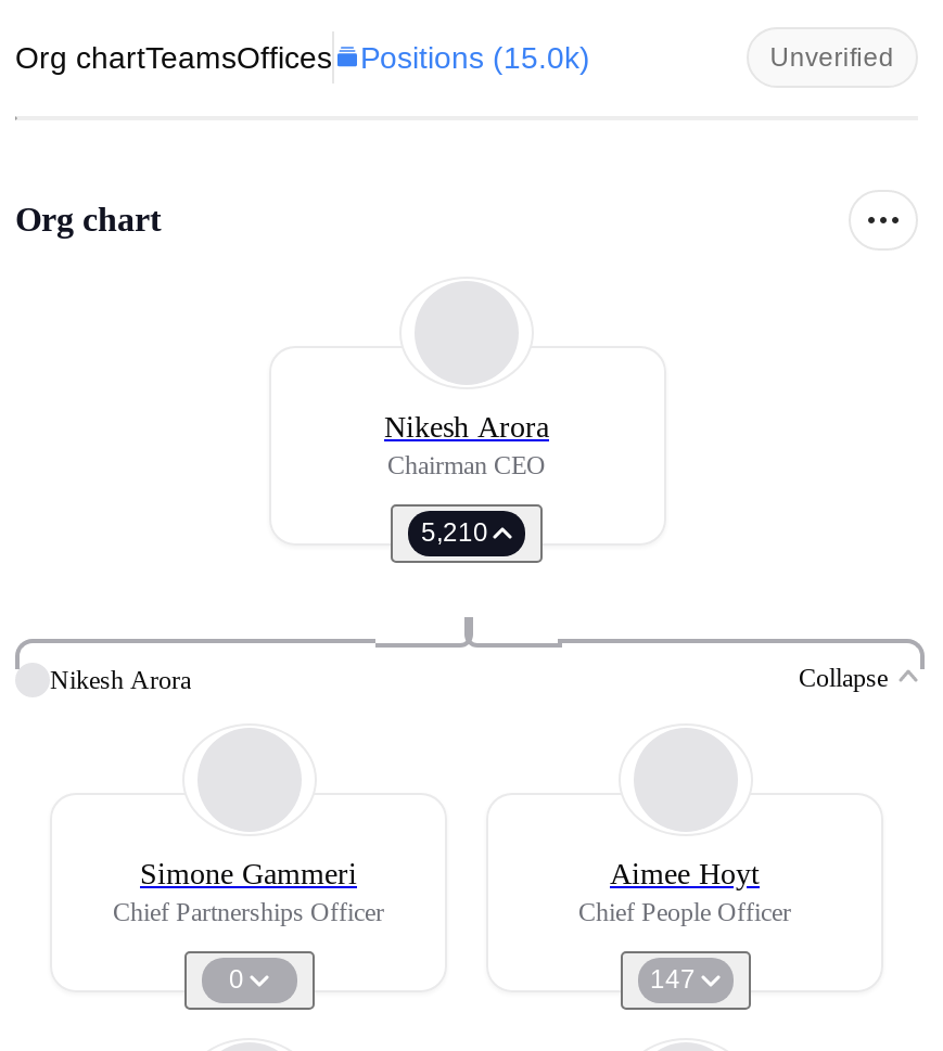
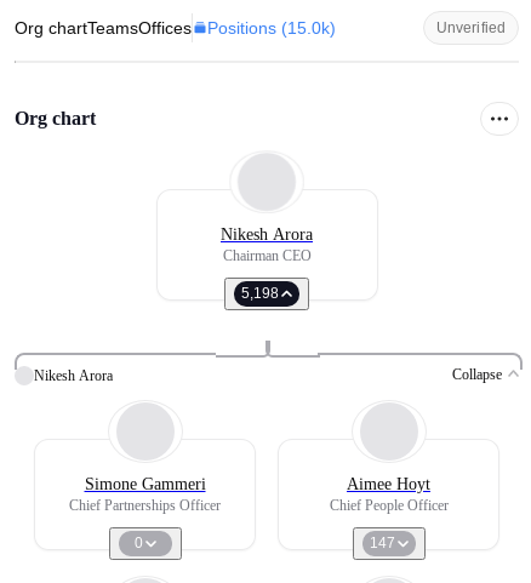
- 5,210
+ 5,198
